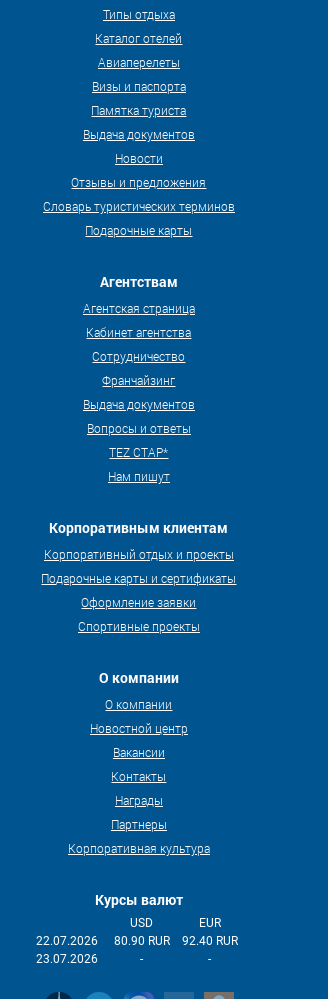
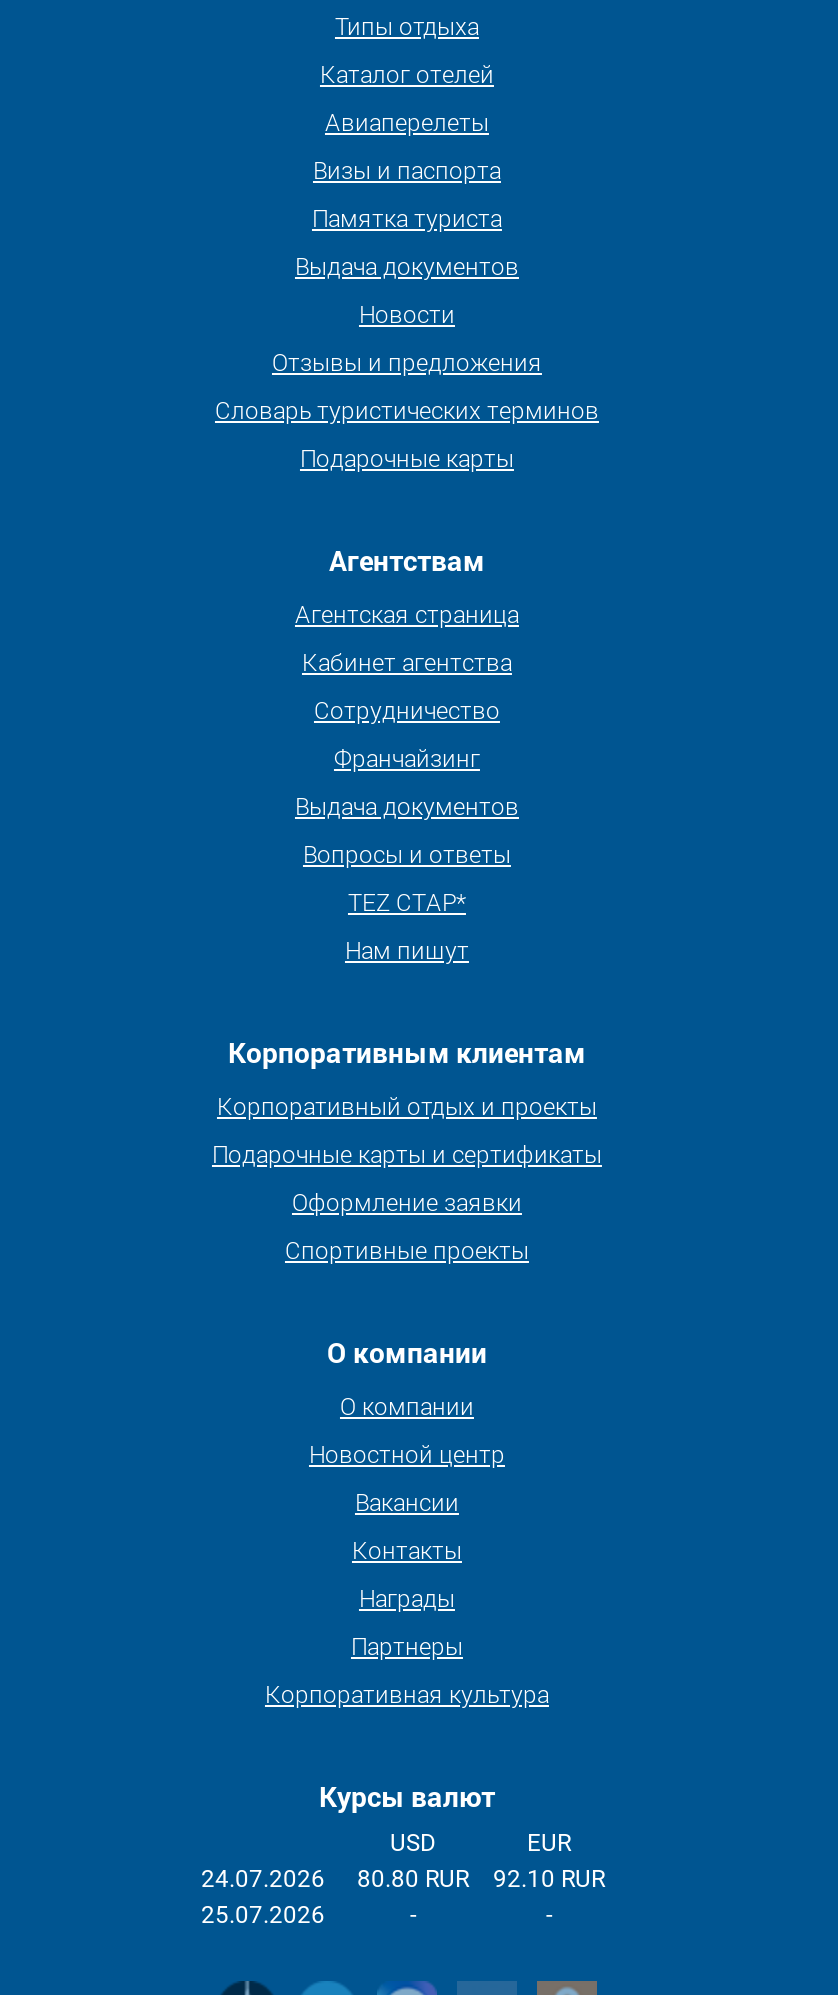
- 22.07.2026
+ 24.07.2026

- 80.90 RUR
+ 80.80 RUR

- 92.40 RUR
+ 92.10 RUR

- 23.07.2026
+ 25.07.2026
